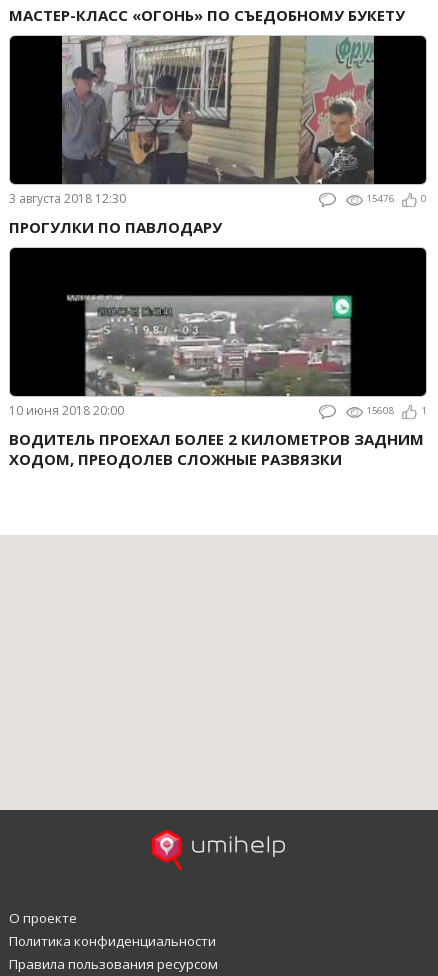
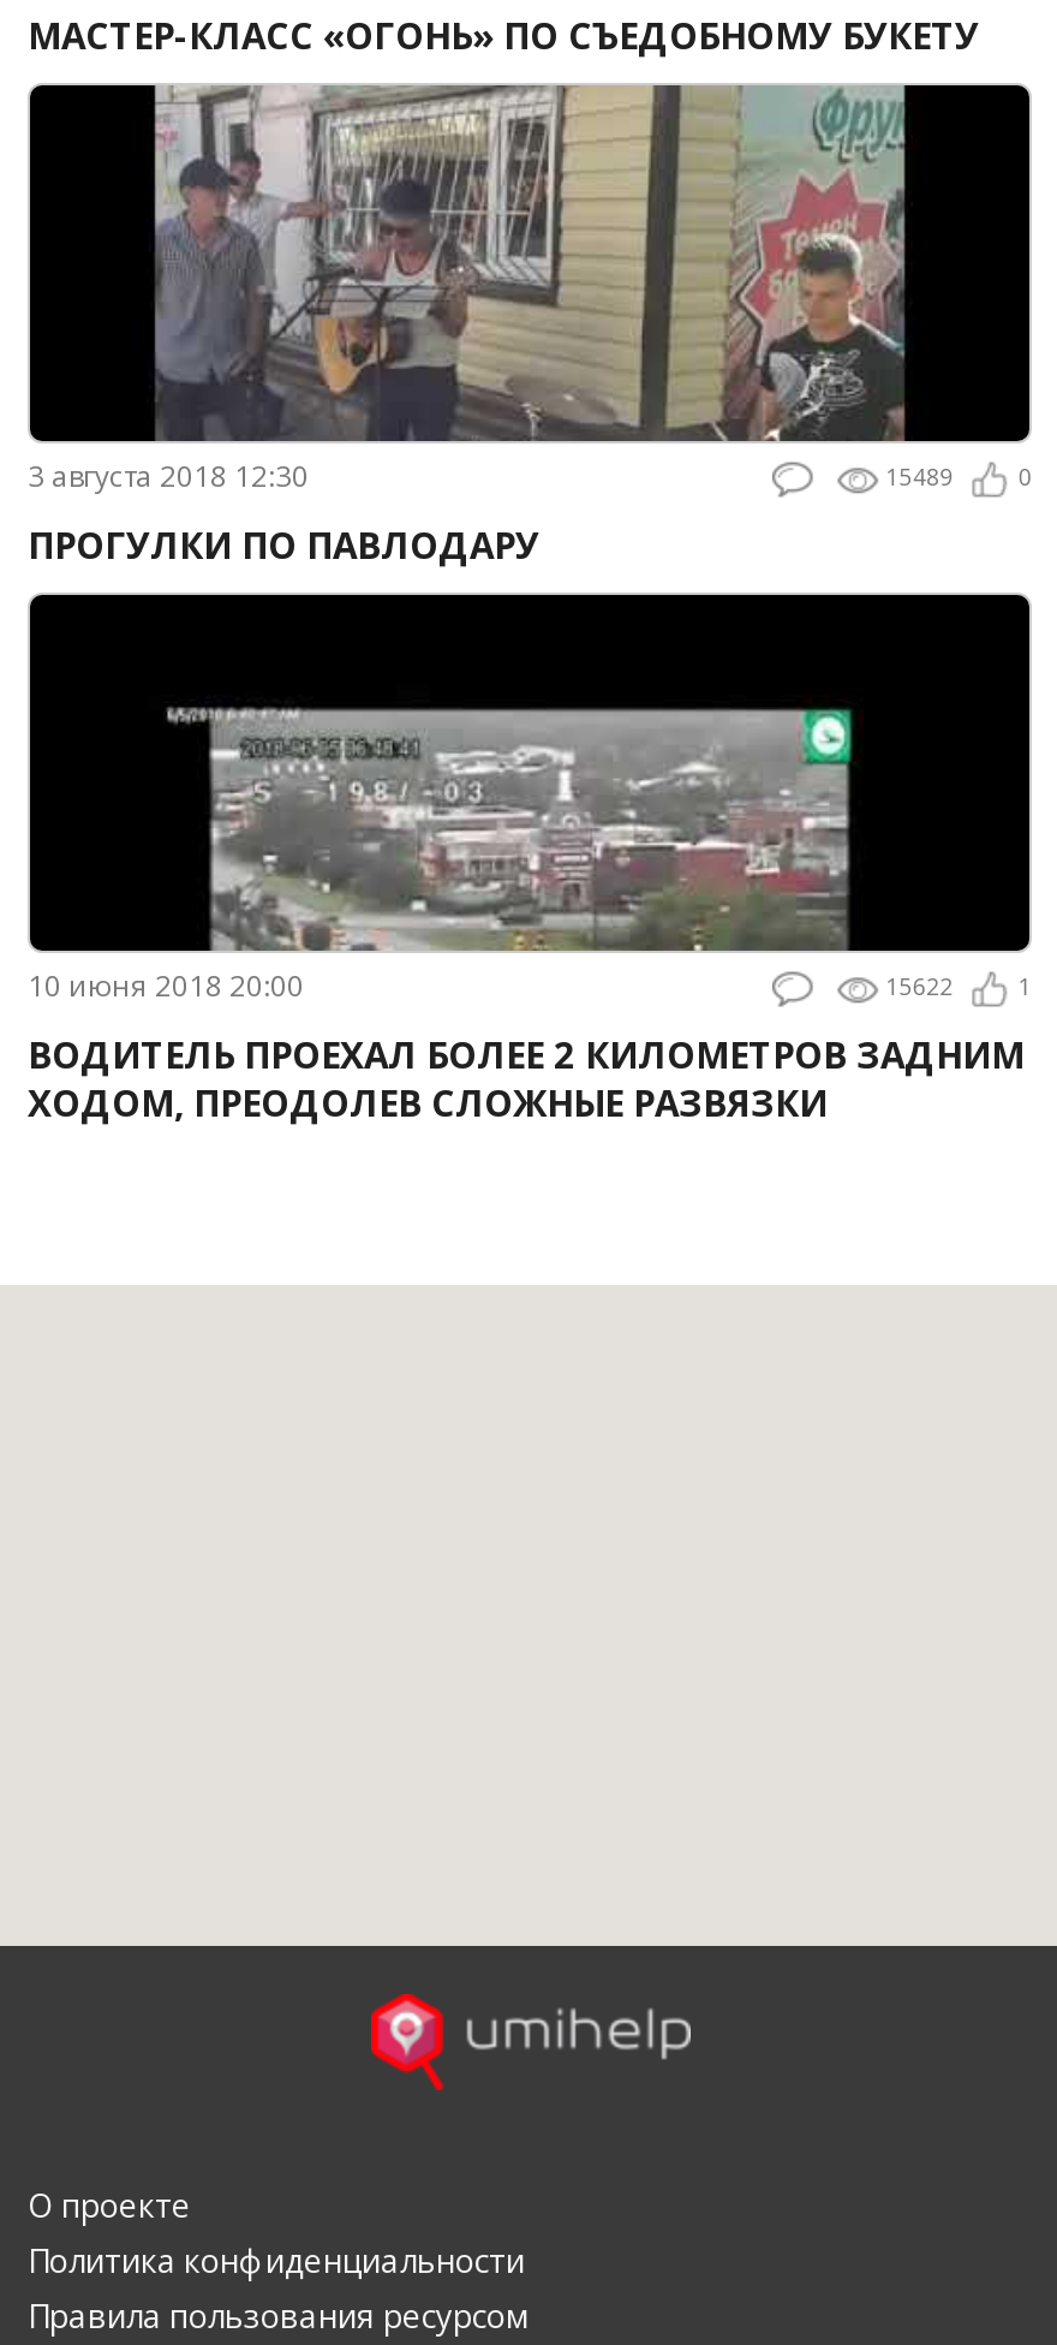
- 15476 0
+ 15489 0

- 15608 1
+ 15622 1
